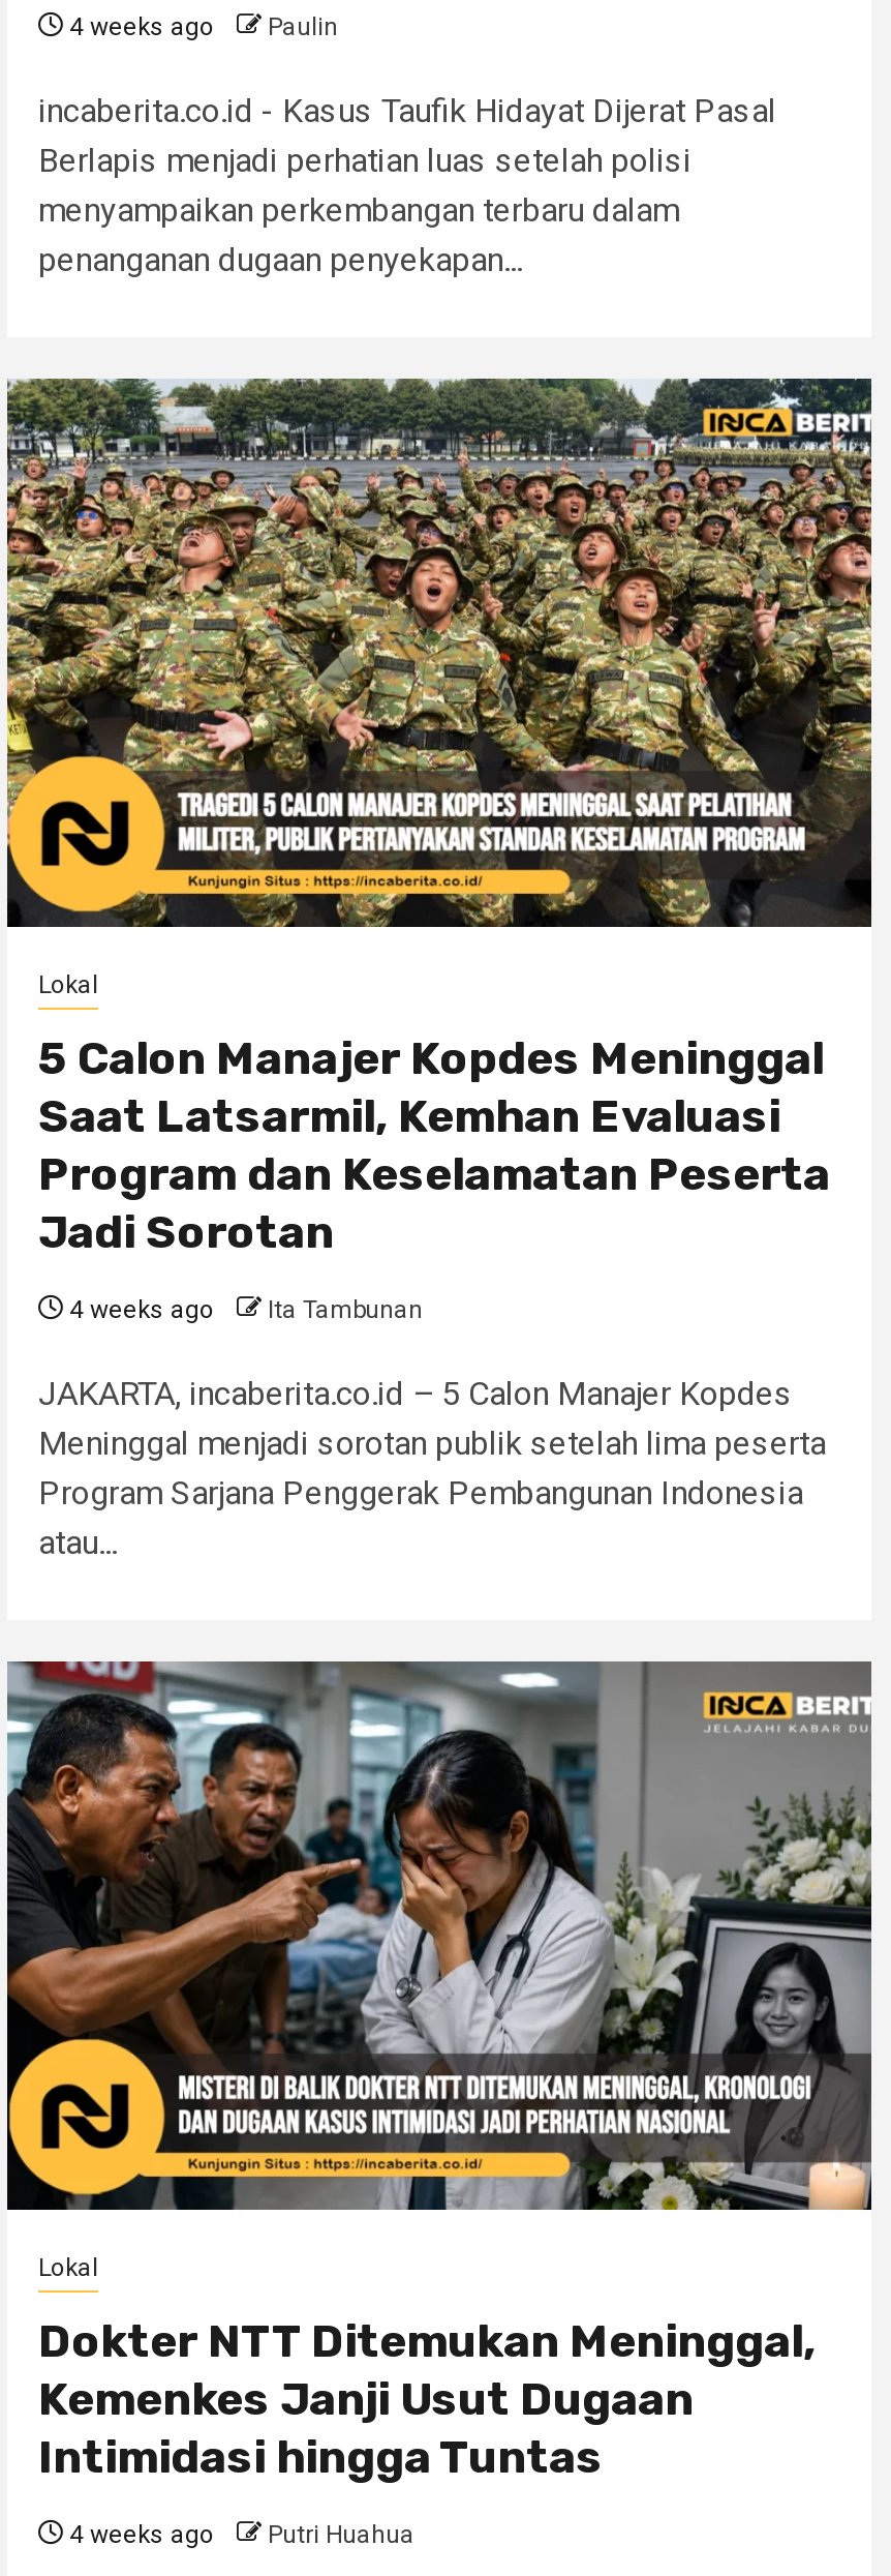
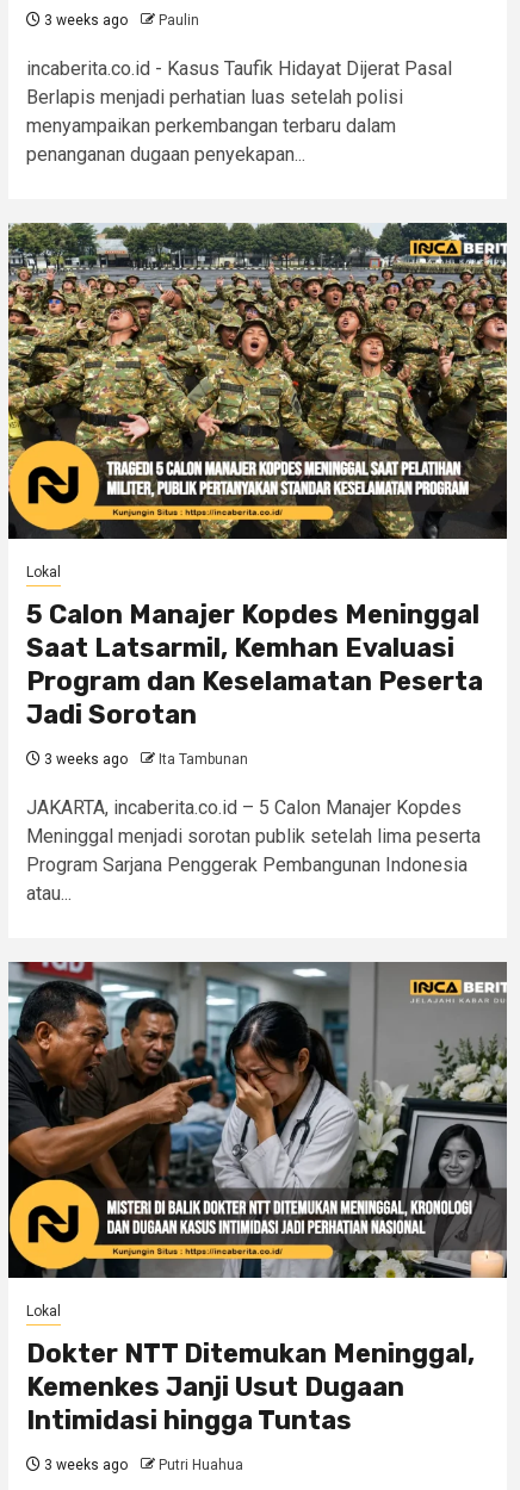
- 4 weeks ago Paulin
+ 3 weeks ago Paulin

- 4 weeks ago Ita Tambunan
+ 3 weeks ago Ita Tambunan

- 4 weeks ago Putri Huahua
+ 3 weeks ago Putri Huahua
